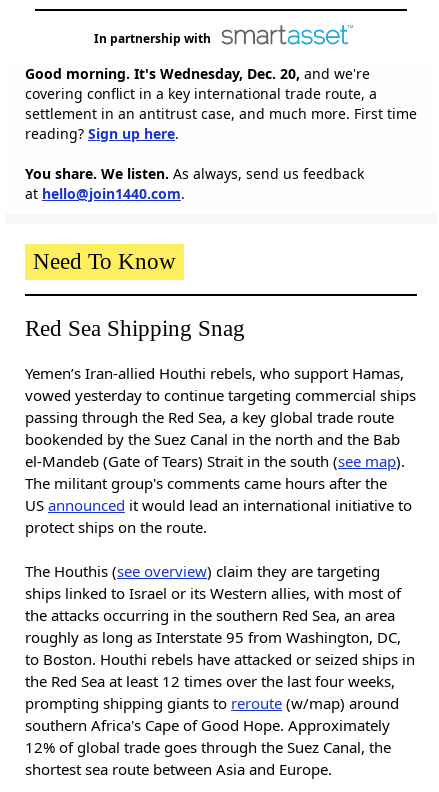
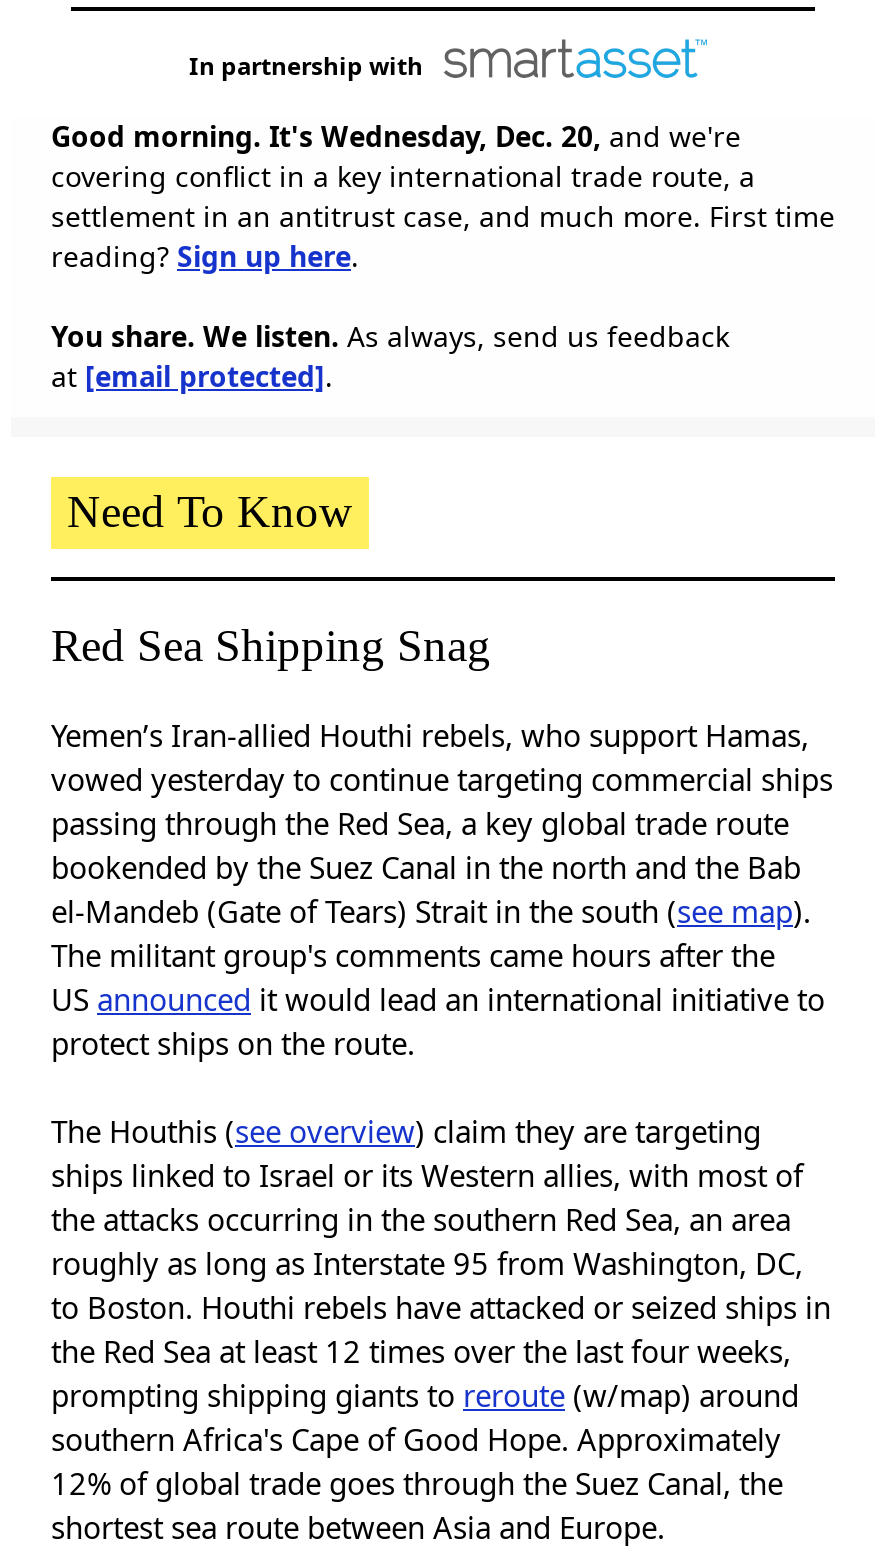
- at hello@join1440.com.
+ at [email protected].
